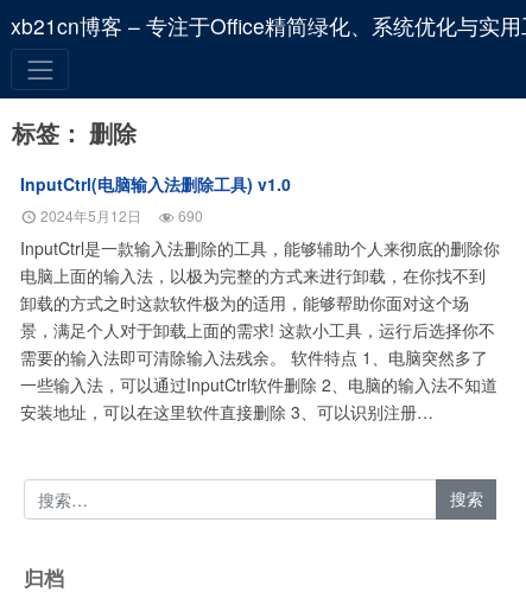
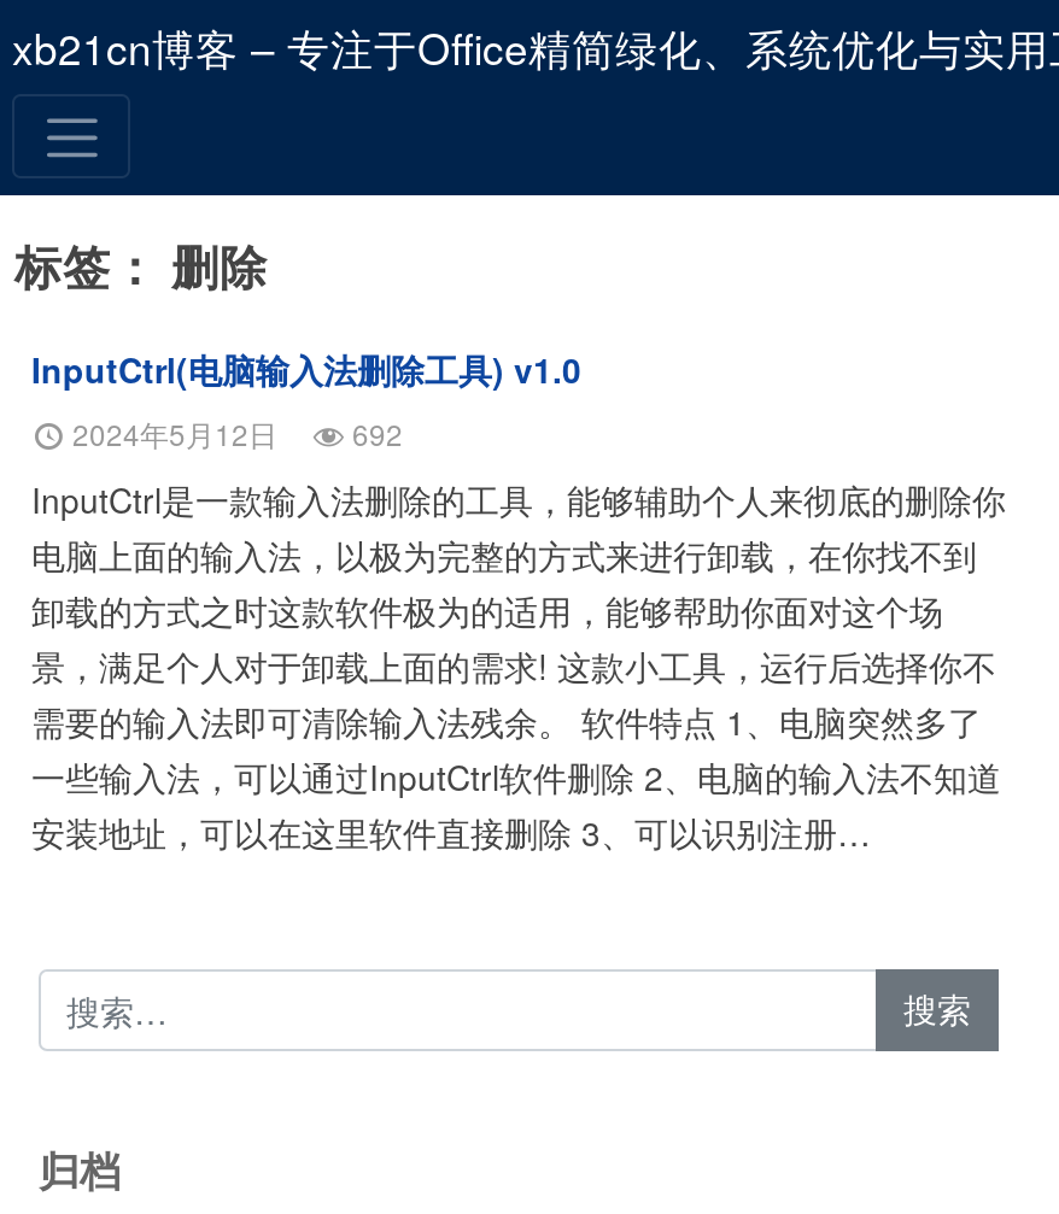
- 2024年5月12日 690
+ 2024年5月12日 692
